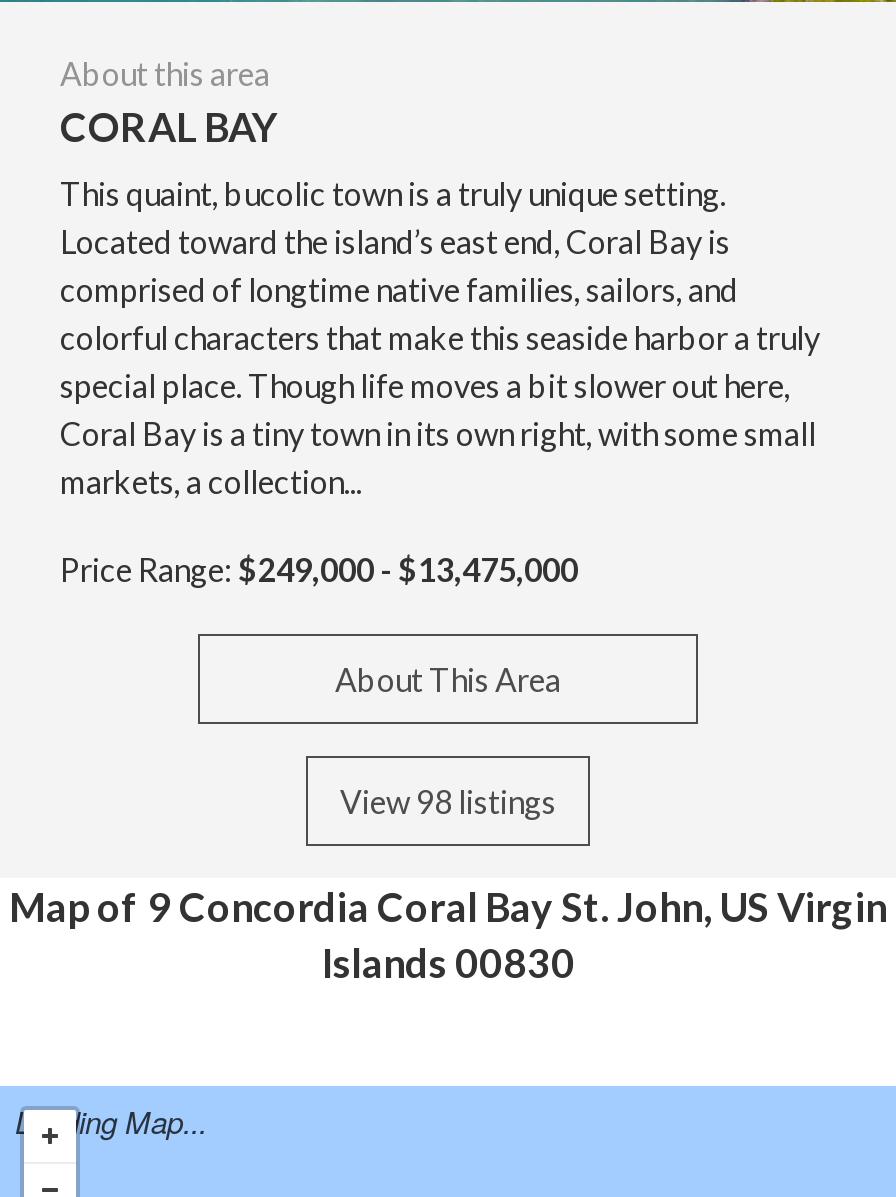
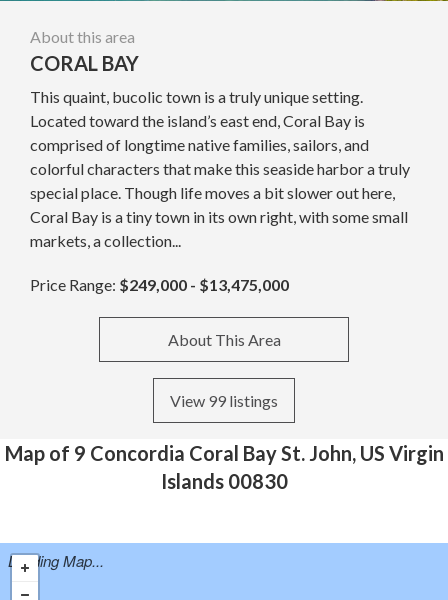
- View 98 listings
+ View 99 listings
